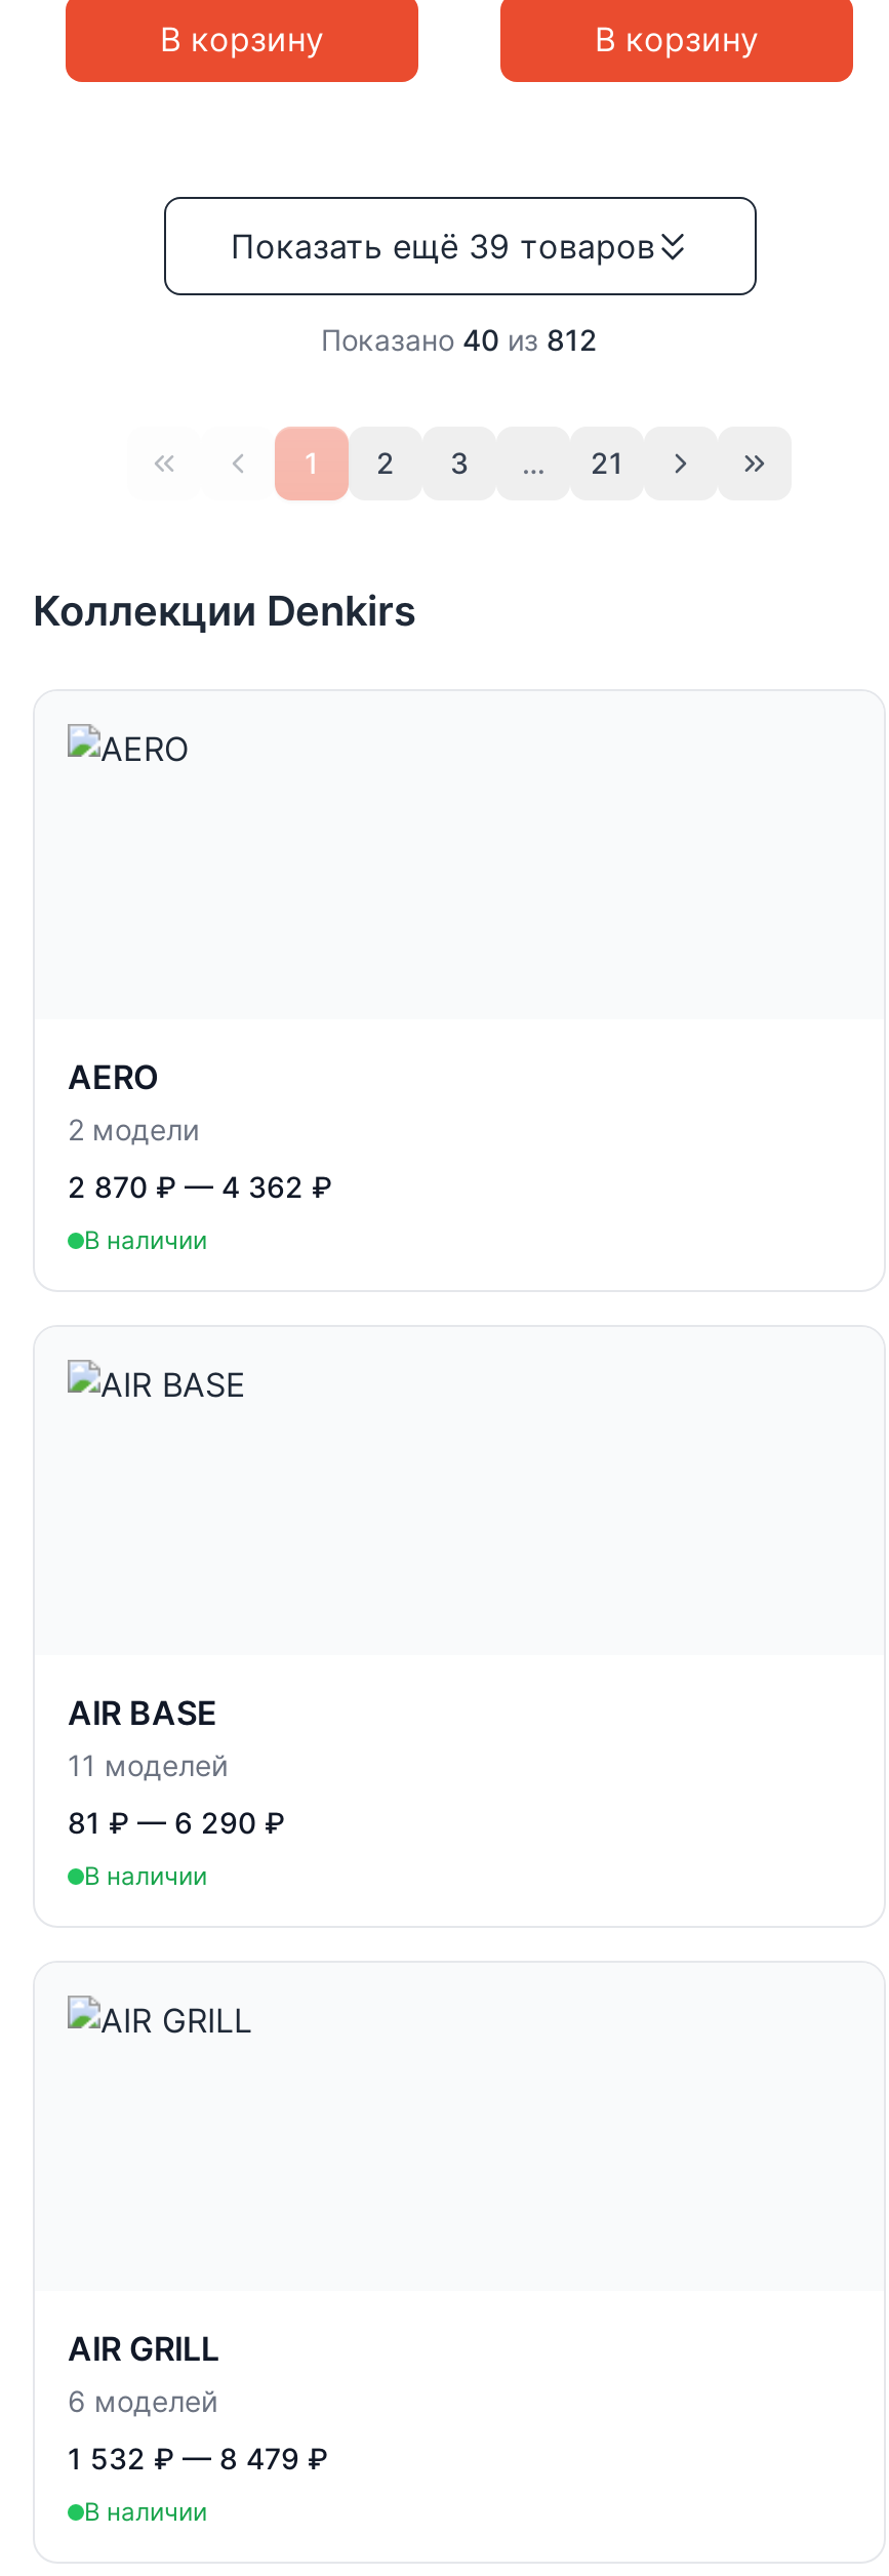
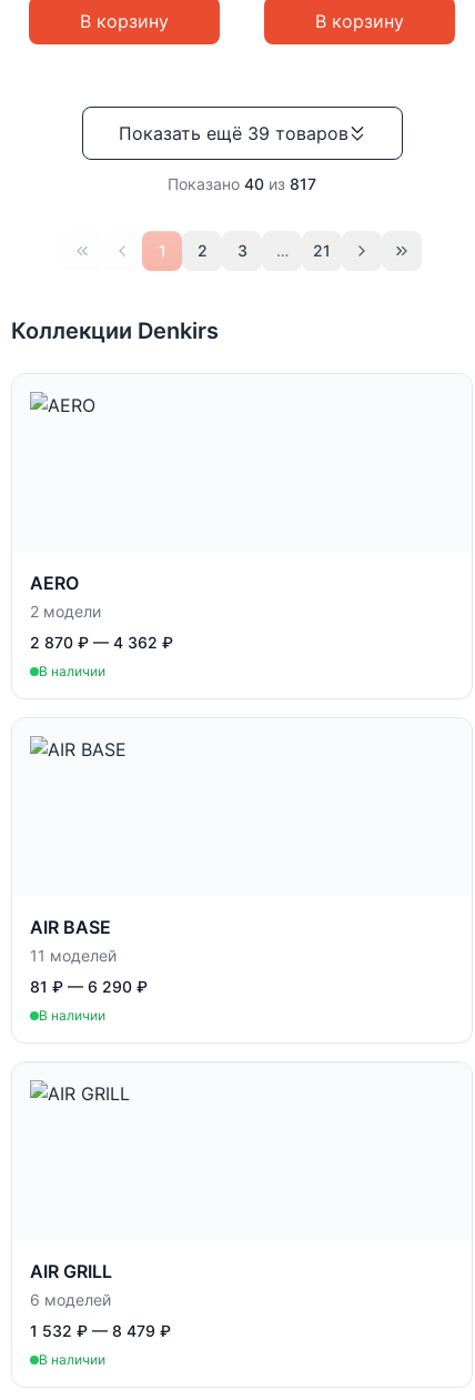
- Показано 40 из 812
+ Показано 40 из 817
